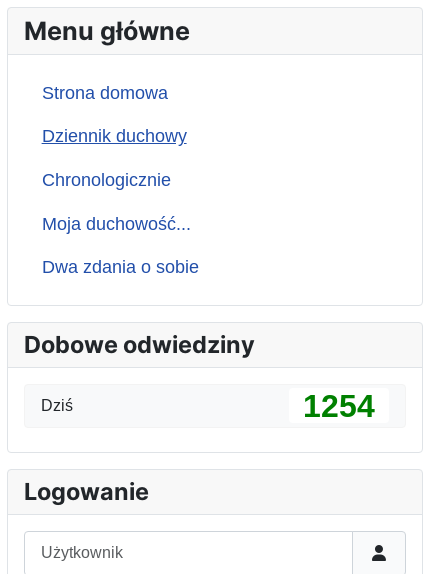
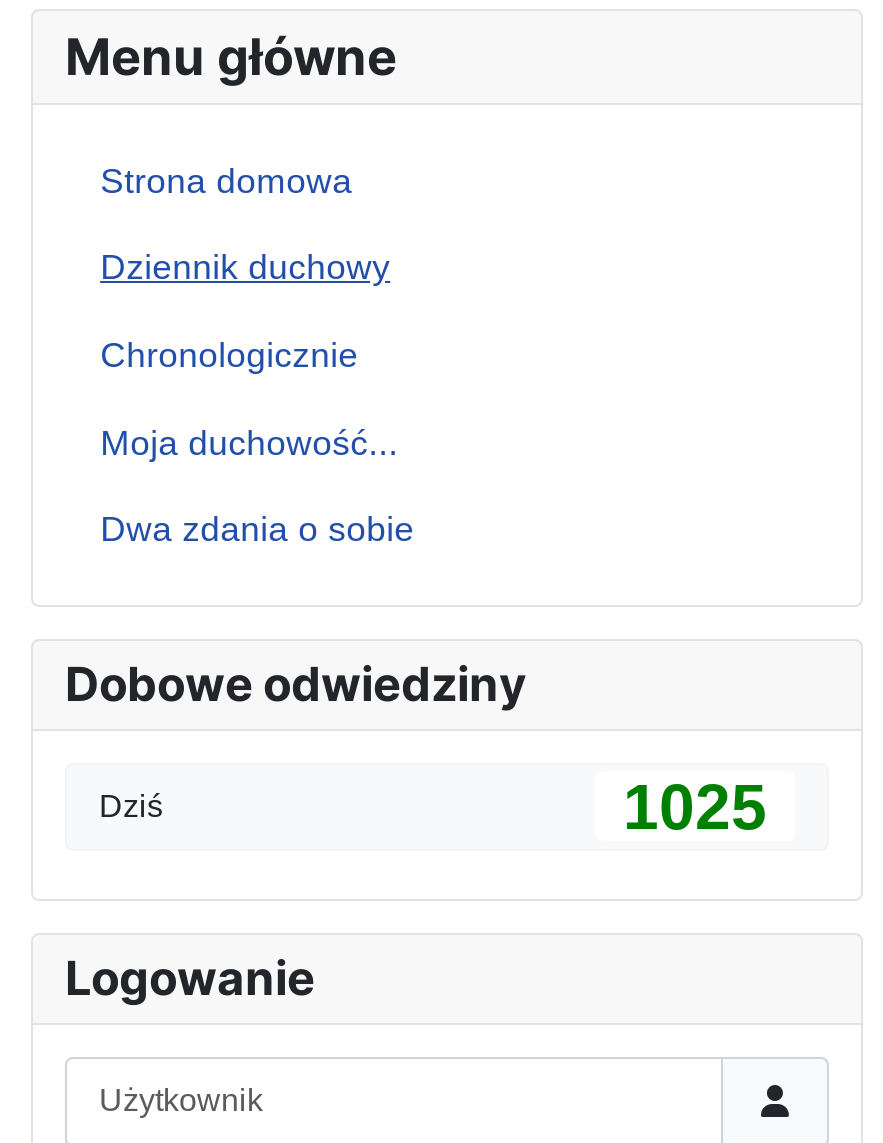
- 1254
+ 1025
